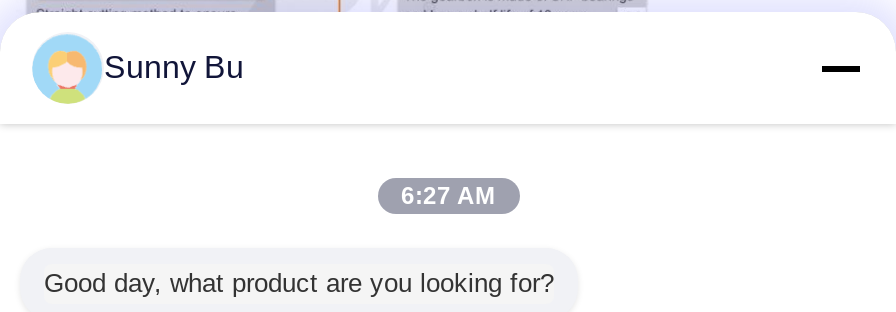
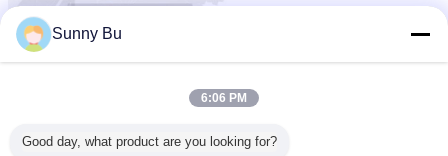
- 6:27 AM
+ 6:06 PM
